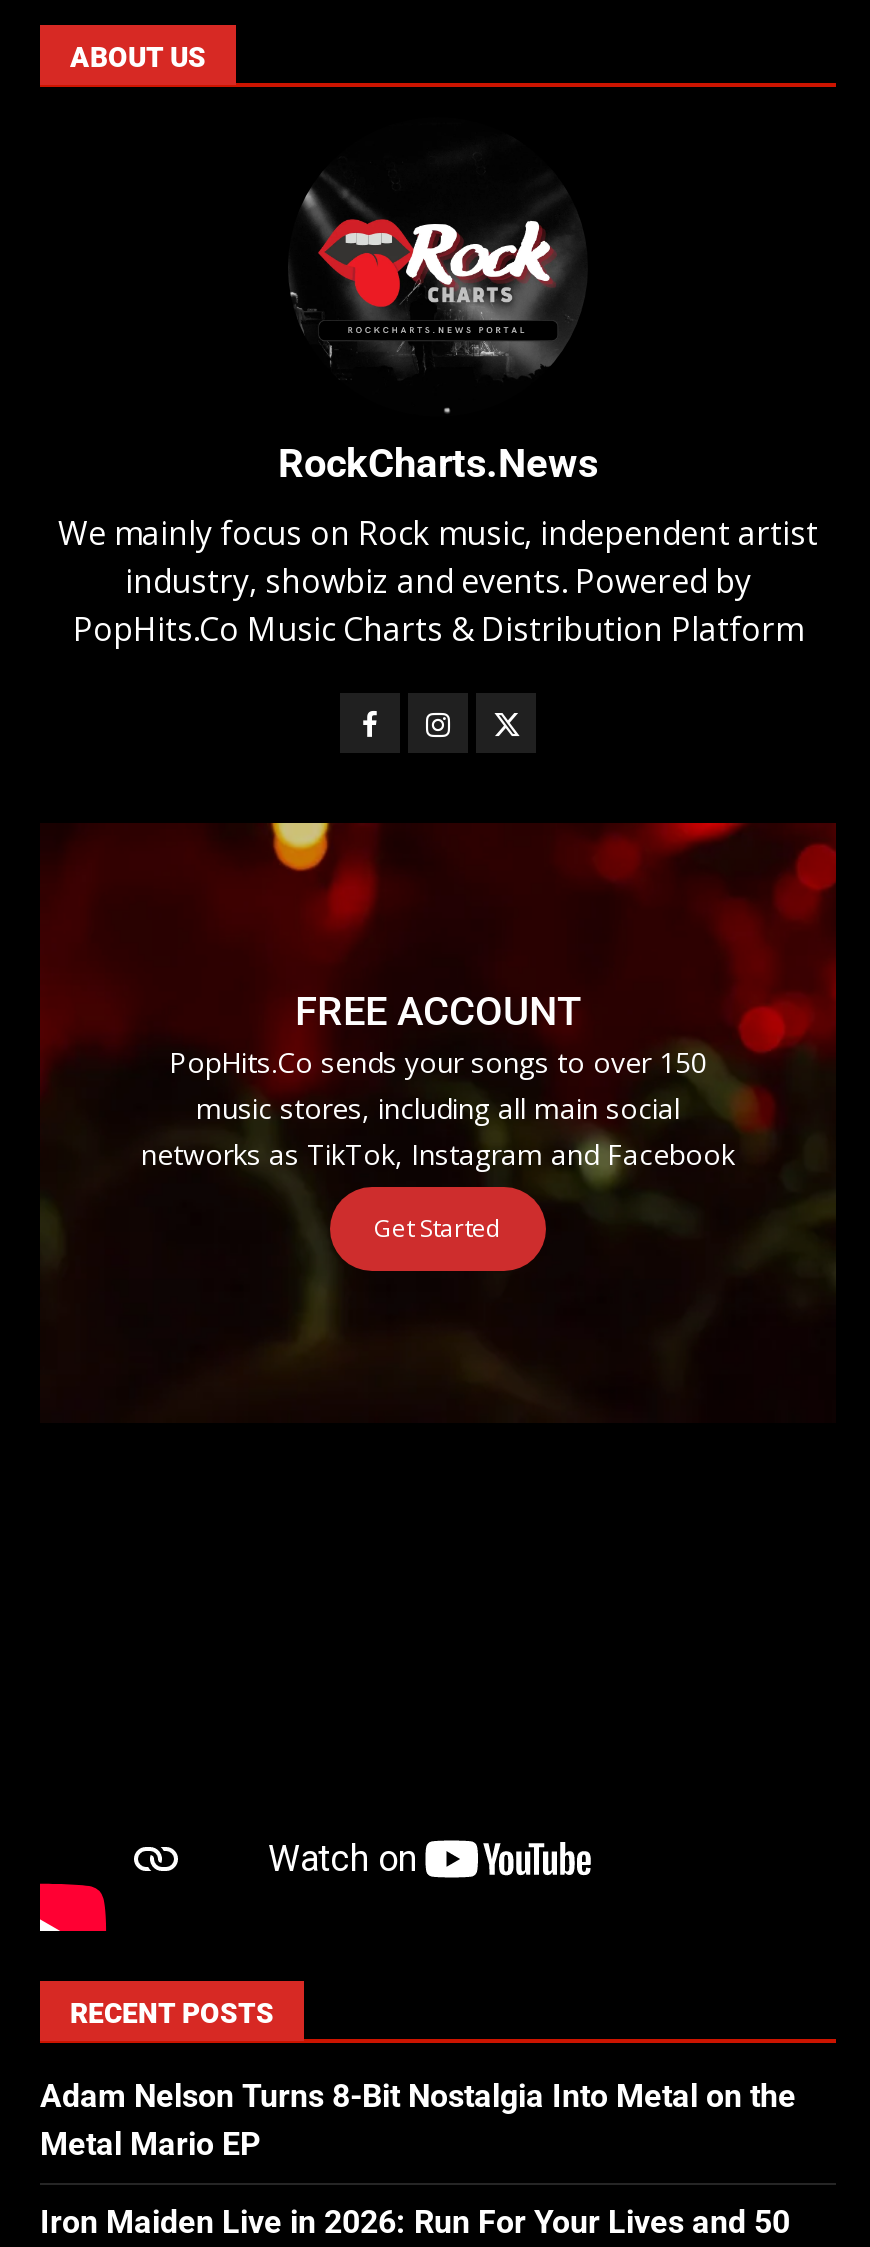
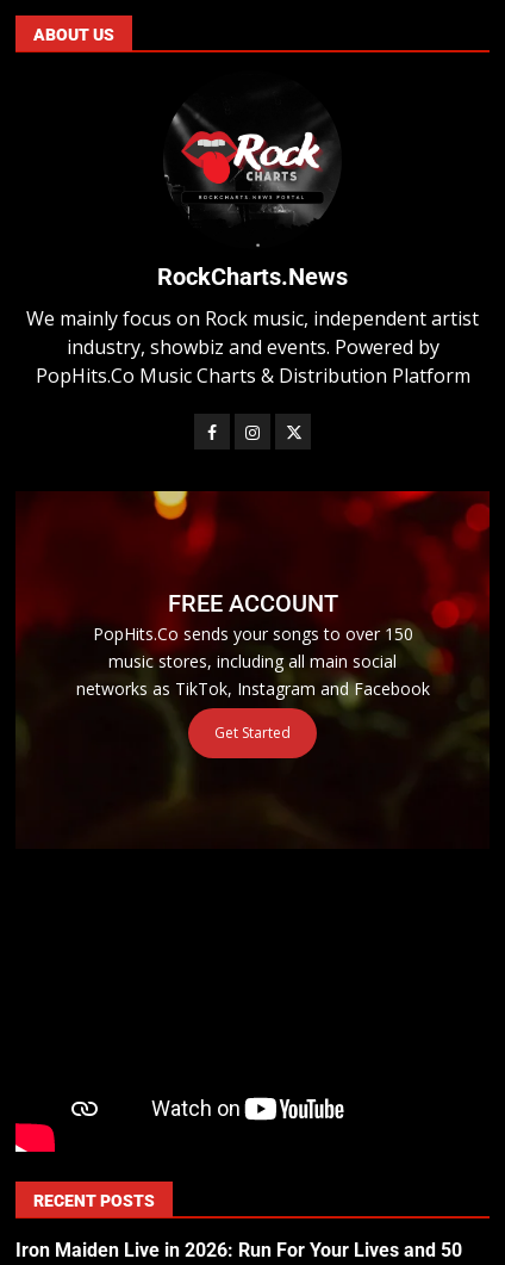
- Adam Nelson Turns 8-Bit Nostalgia Into Metal on the
- Metal Mario EP
